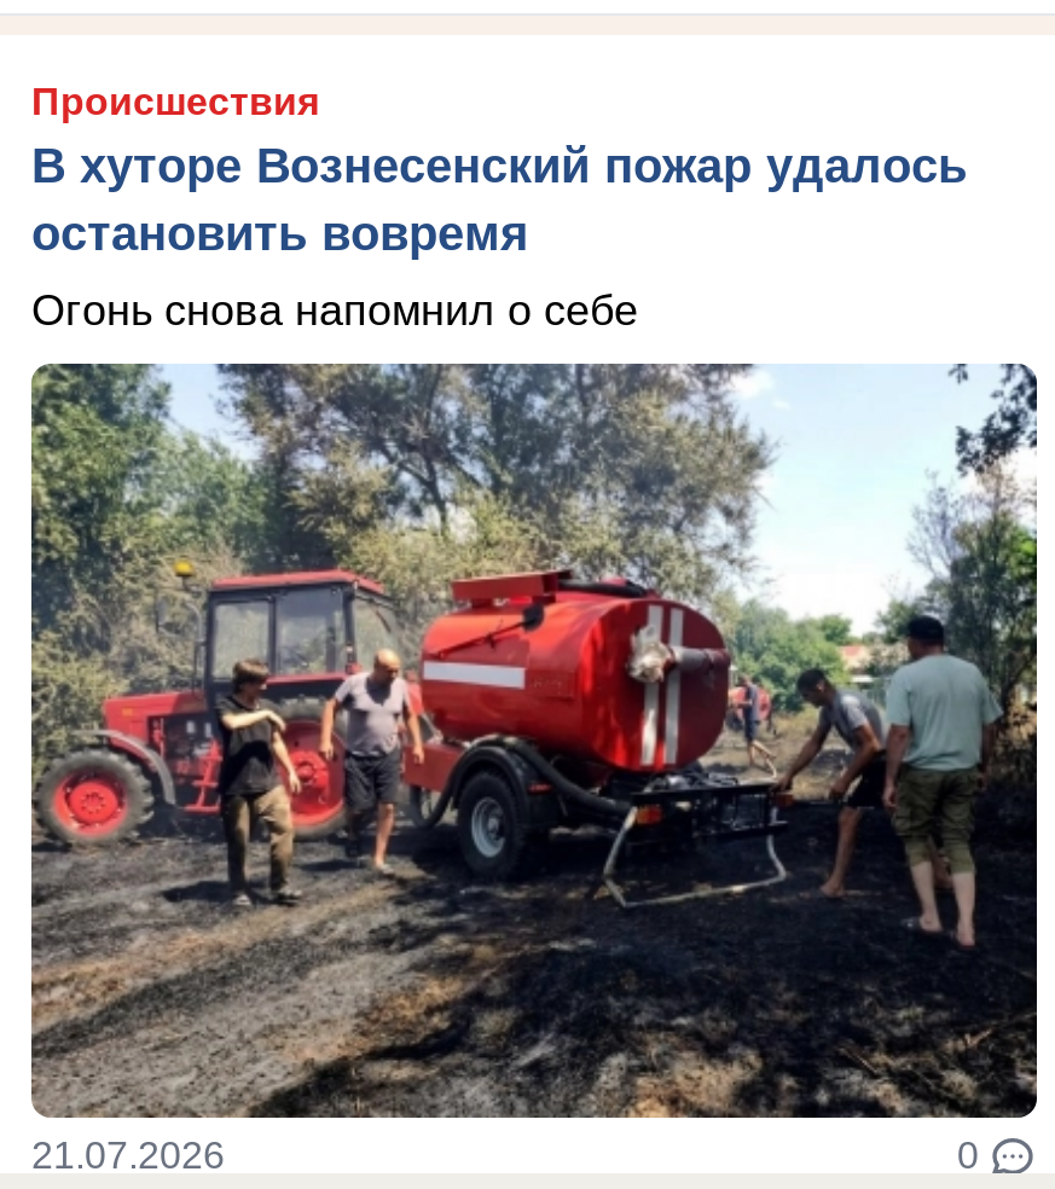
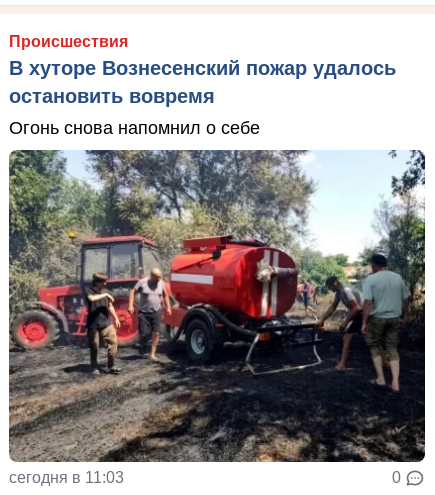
- 21.07.2026
+ сегодня в 11:03
